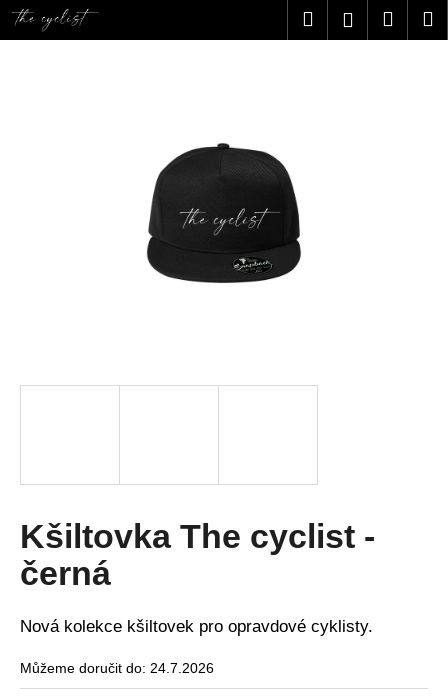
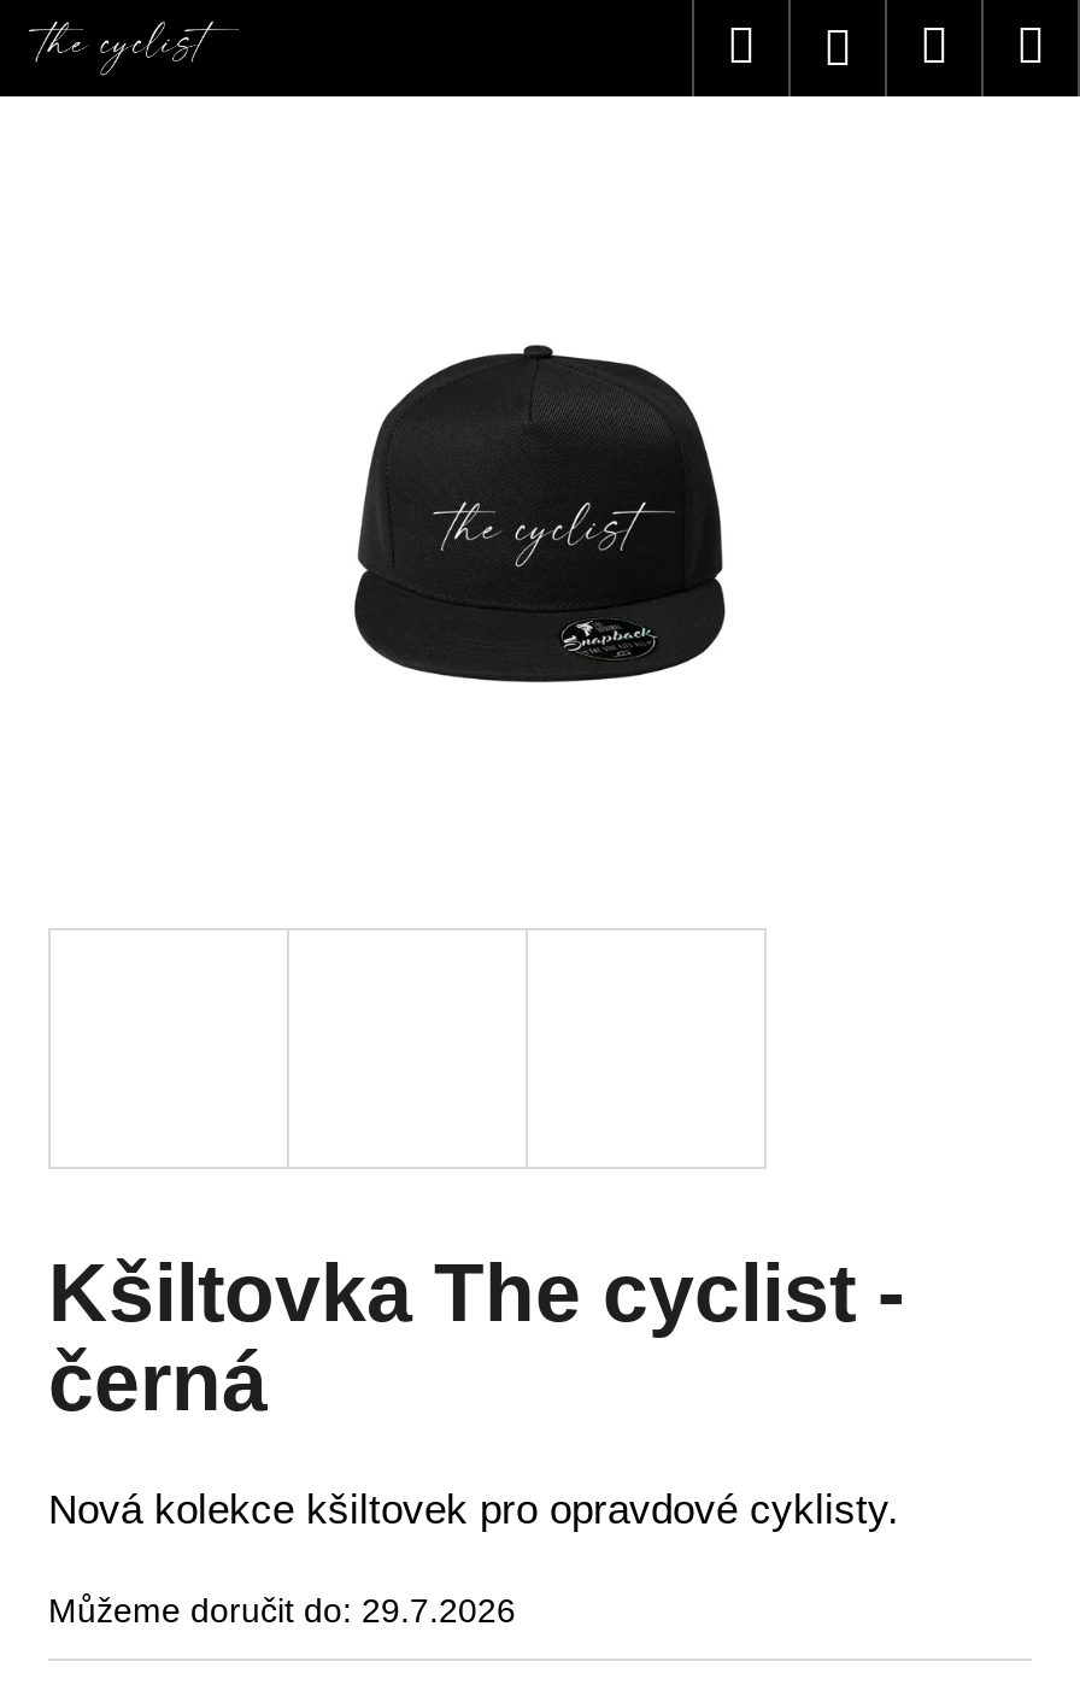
- Můžeme doručit do: 24.7.2026
+ Můžeme doručit do: 29.7.2026
